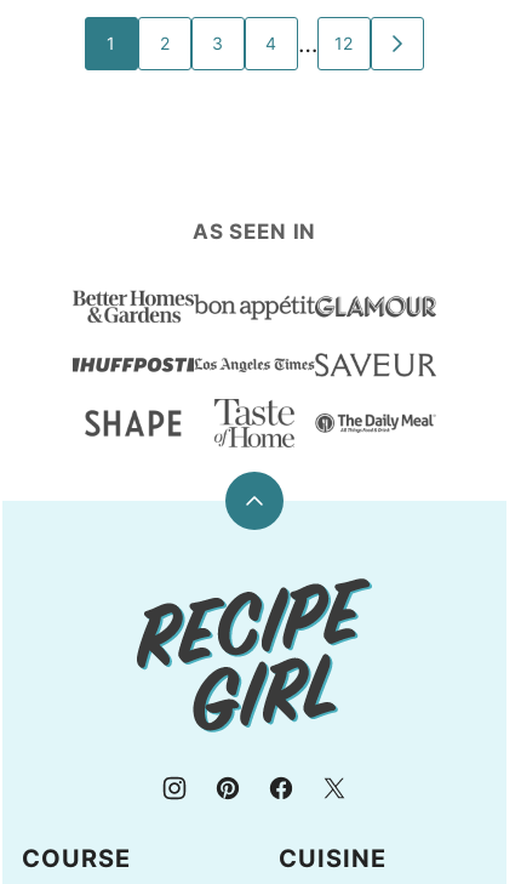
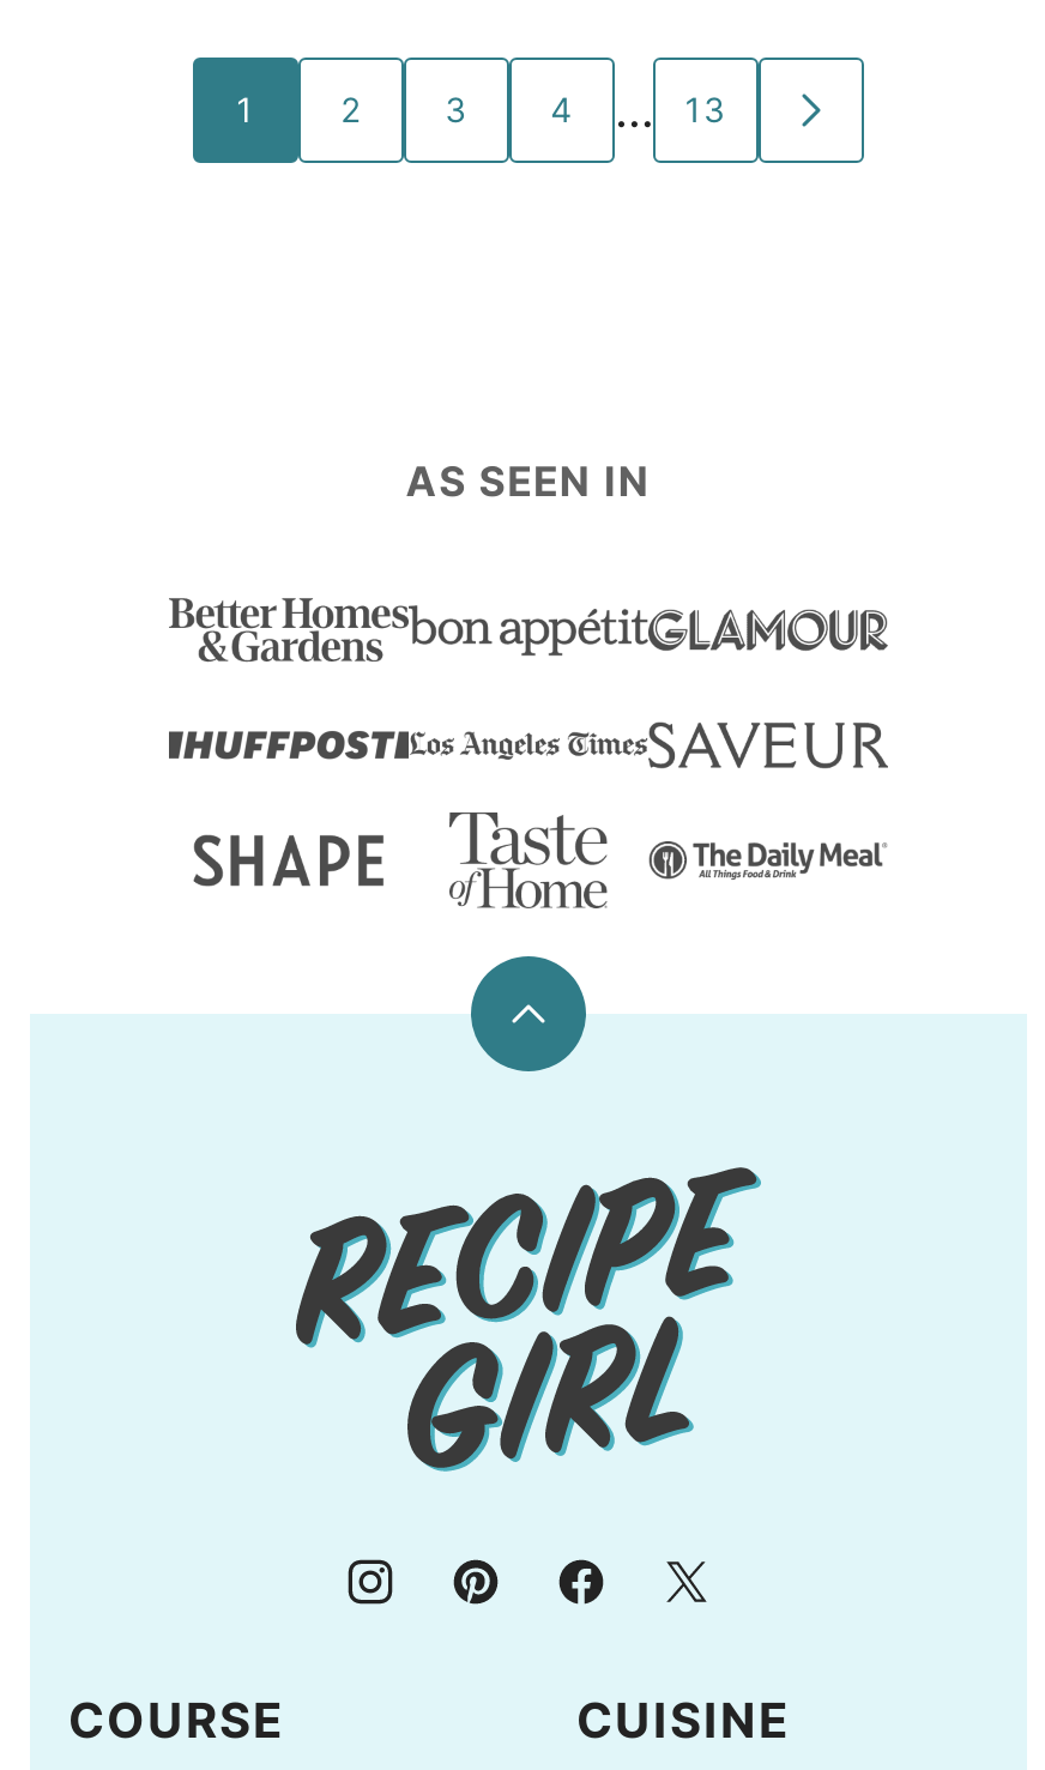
- 12
+ 13
